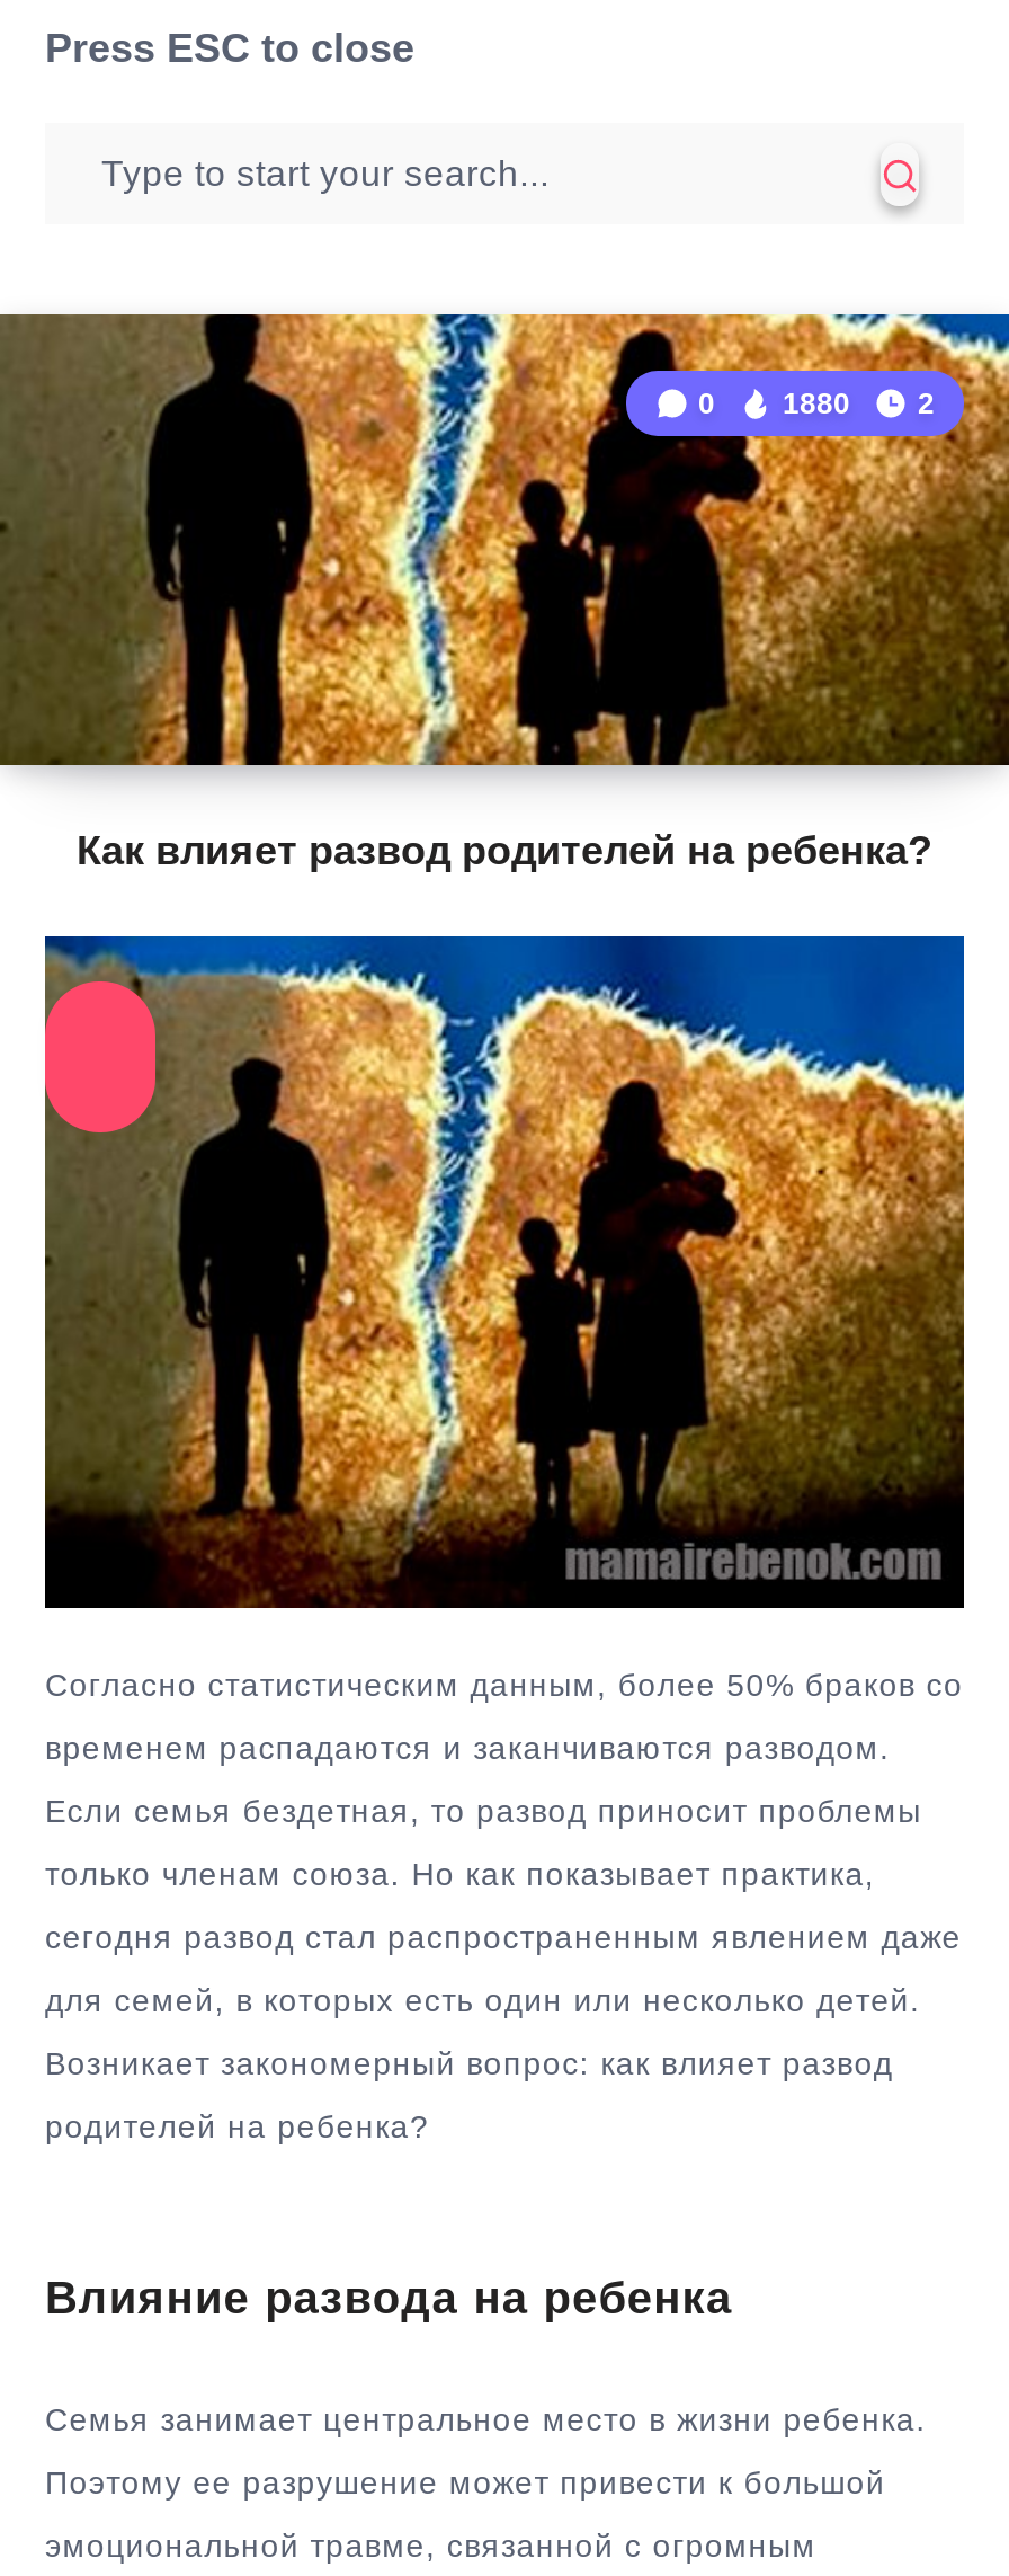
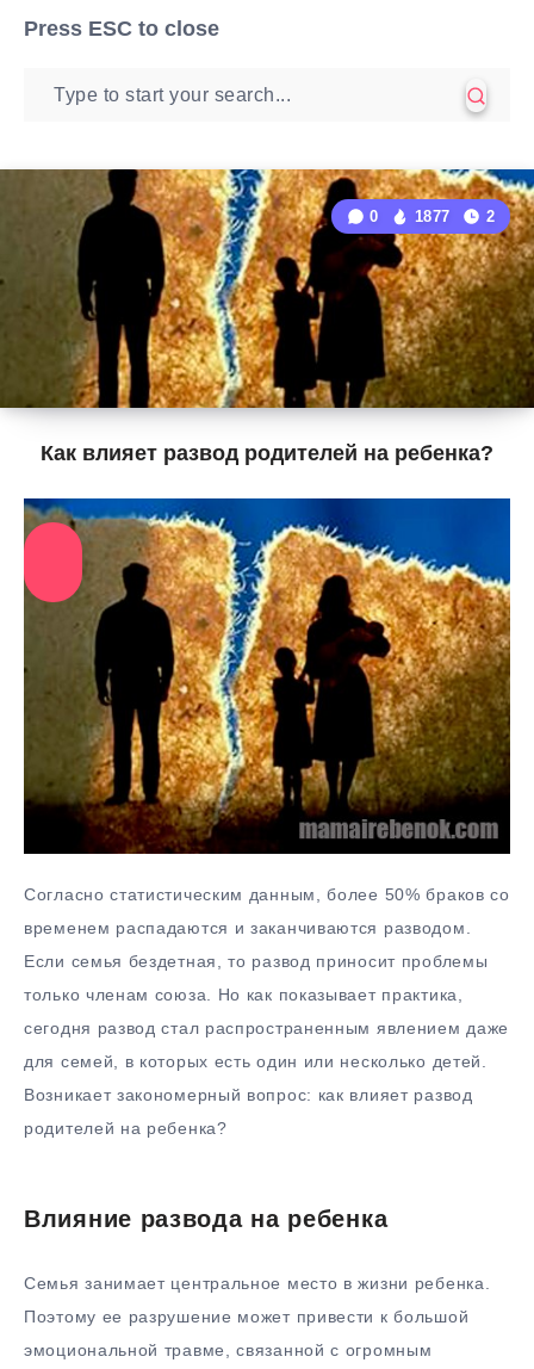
- 0 1880 2
+ 0 1877 2
